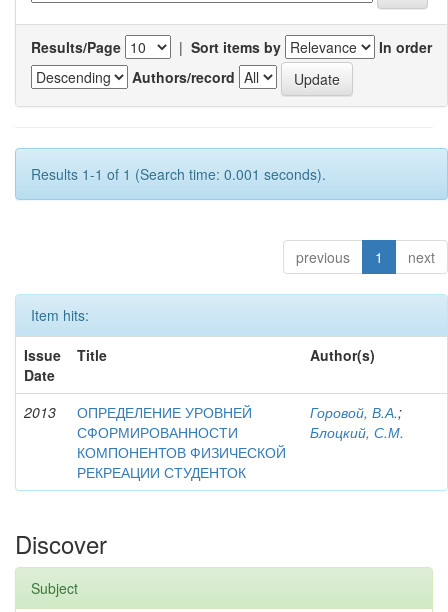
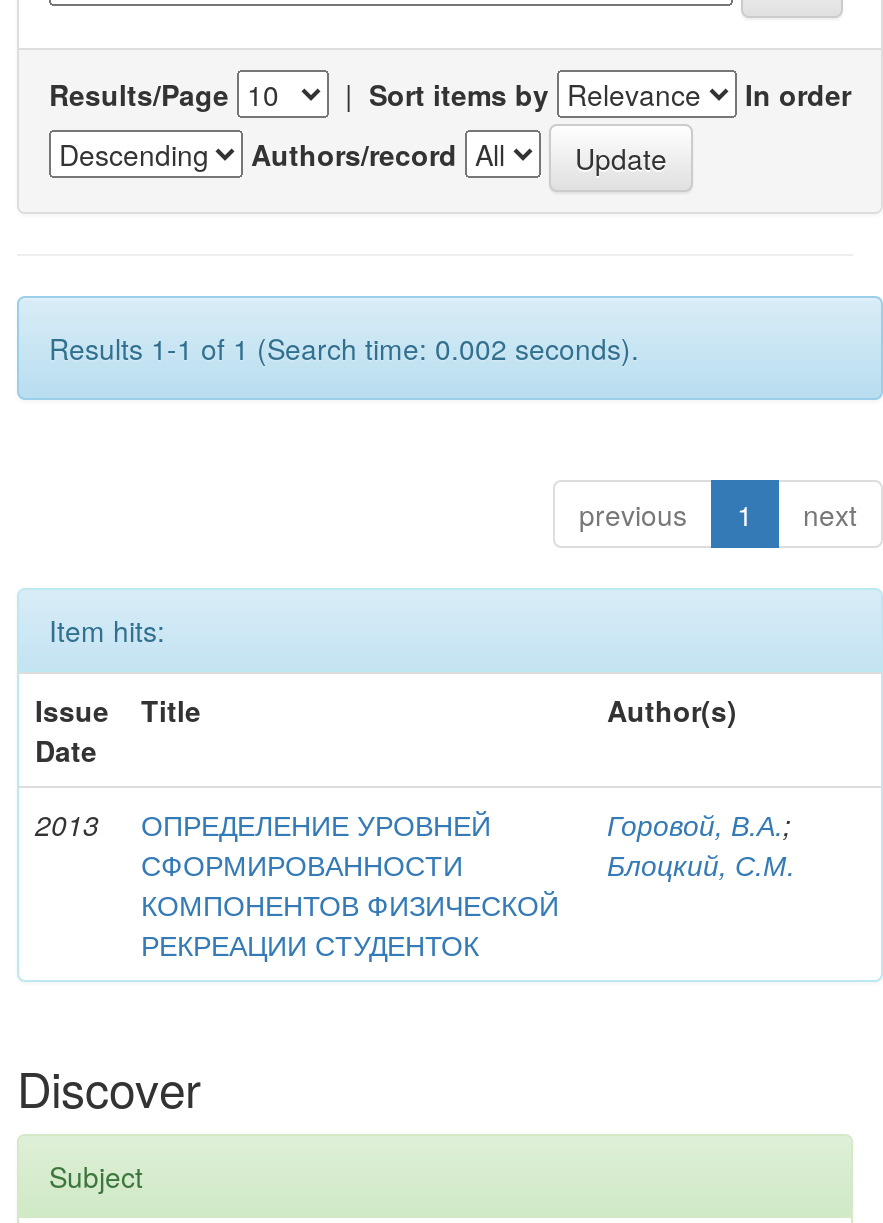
- Results 1-1 of 1 (Search time: 0.001 seconds).
+ Results 1-1 of 1 (Search time: 0.002 seconds).
